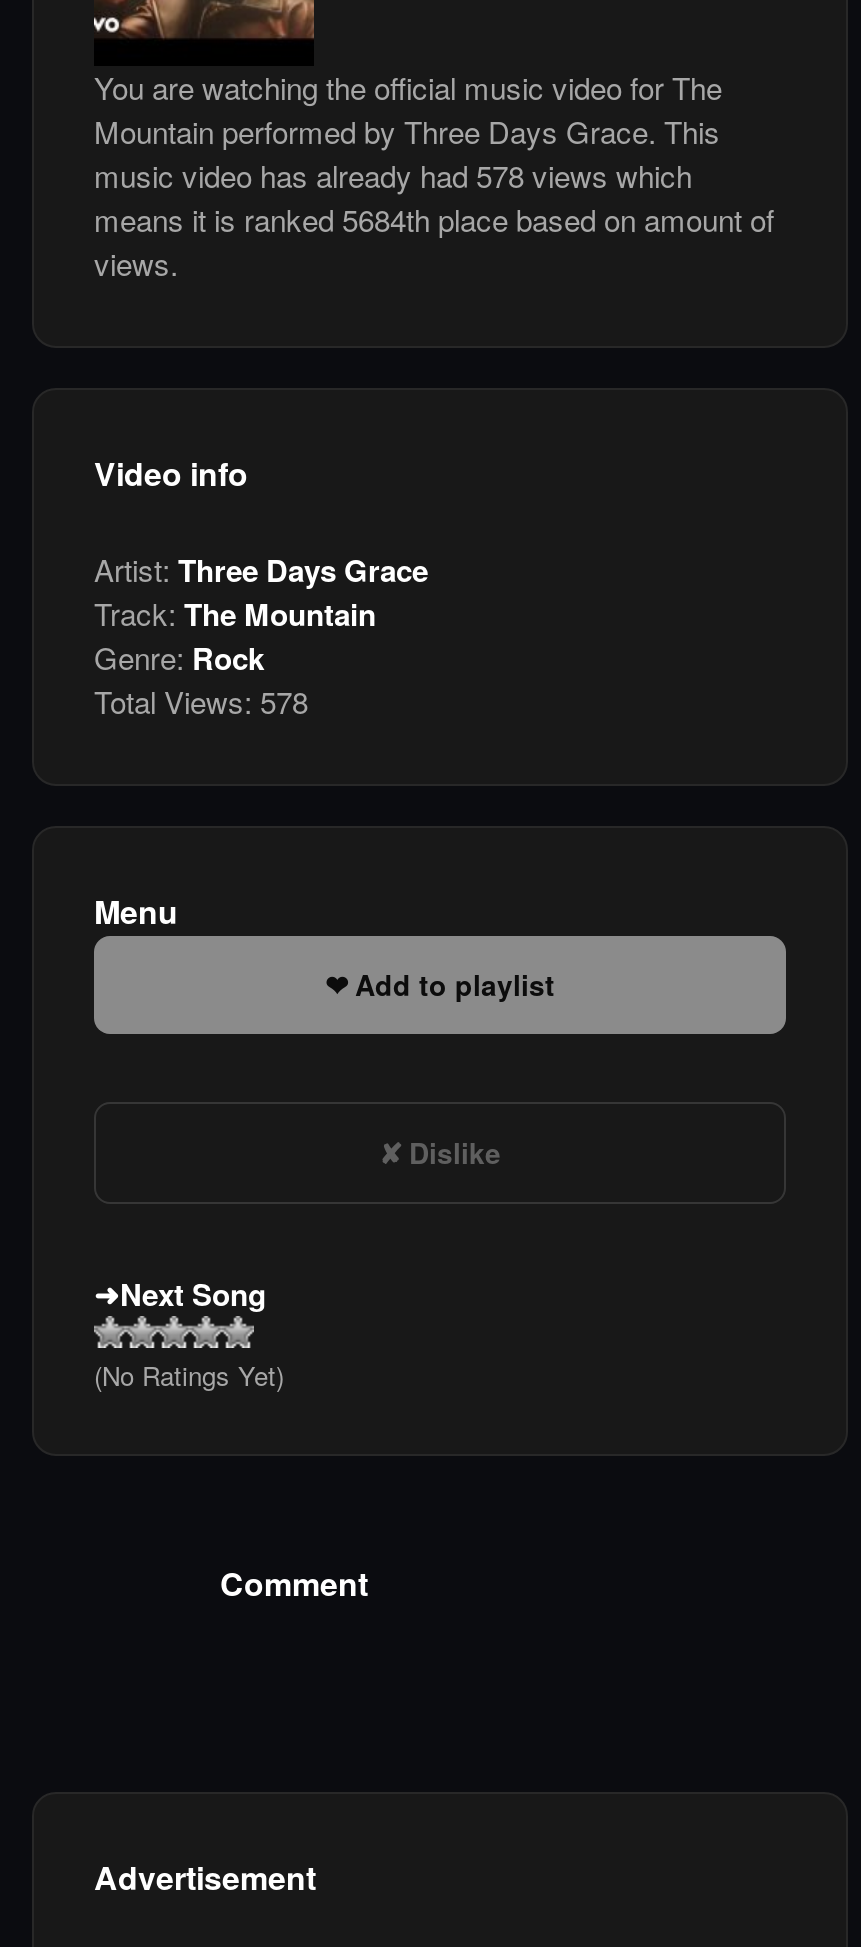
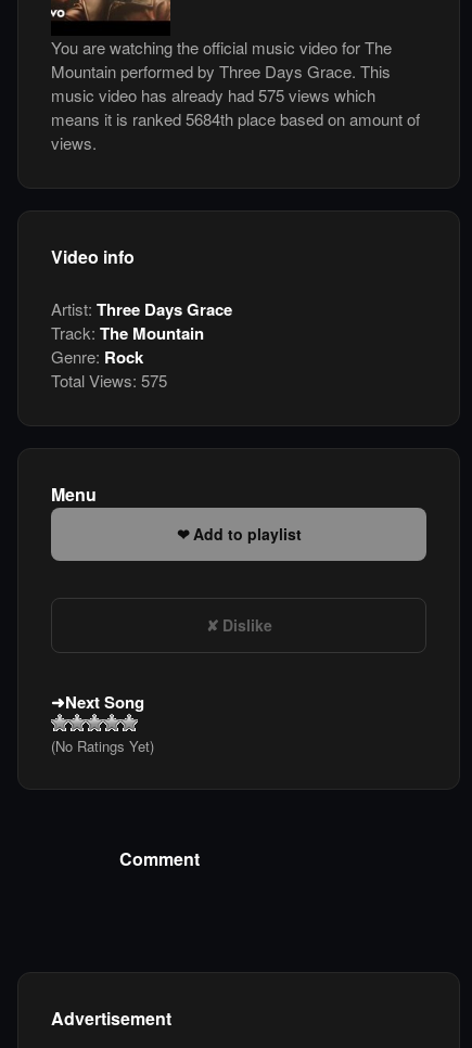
- music video has already had 578 views which
+ music video has already had 575 views which

- Total Views: 578
+ Total Views: 575
